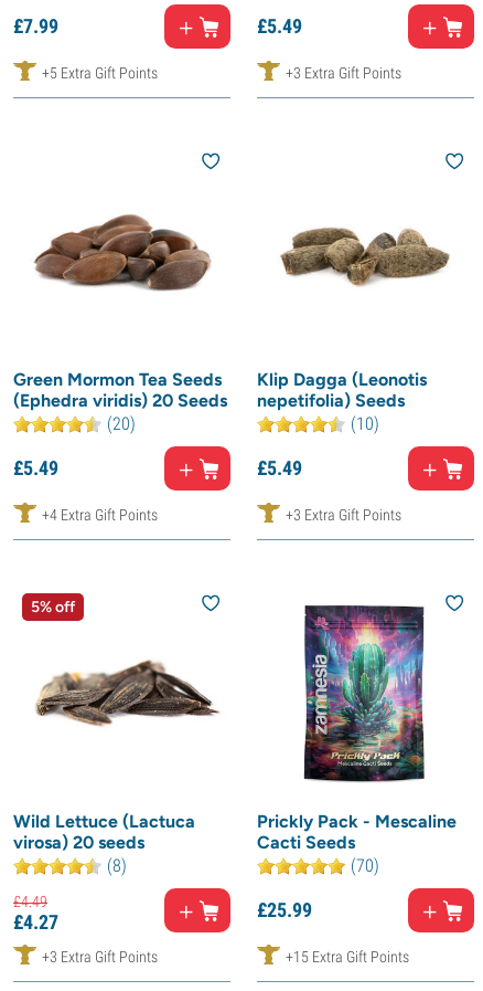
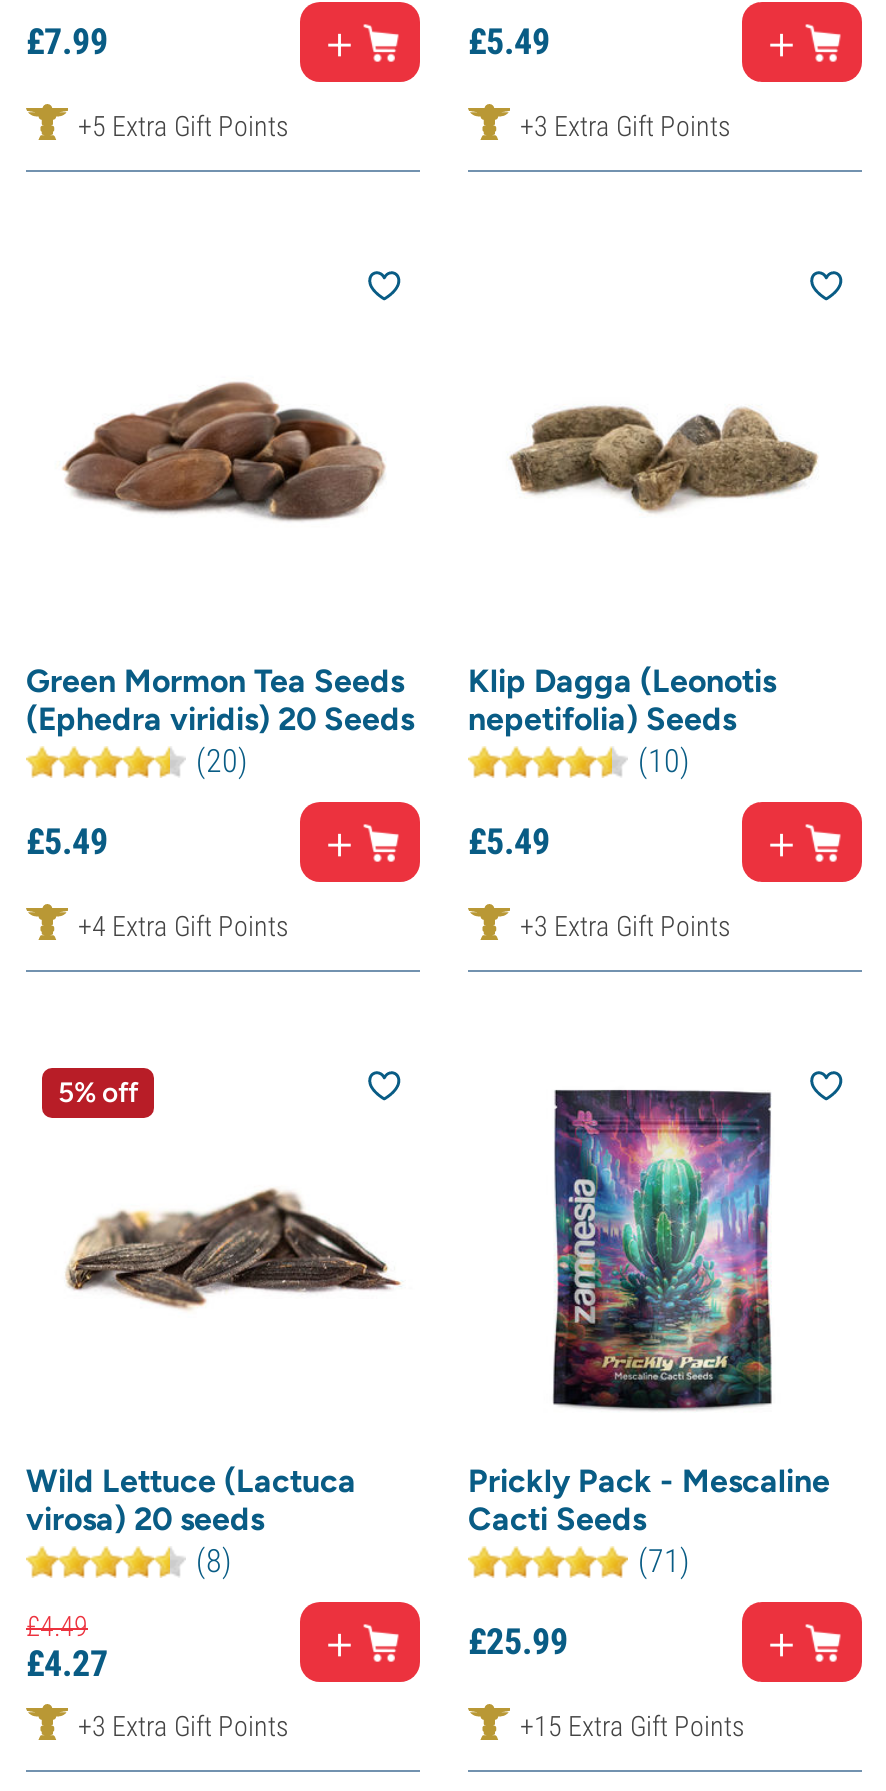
- (70)
+ (71)
